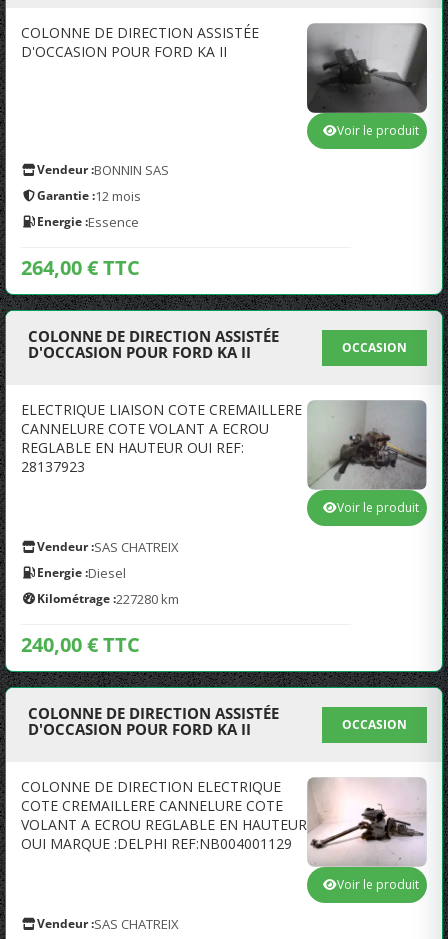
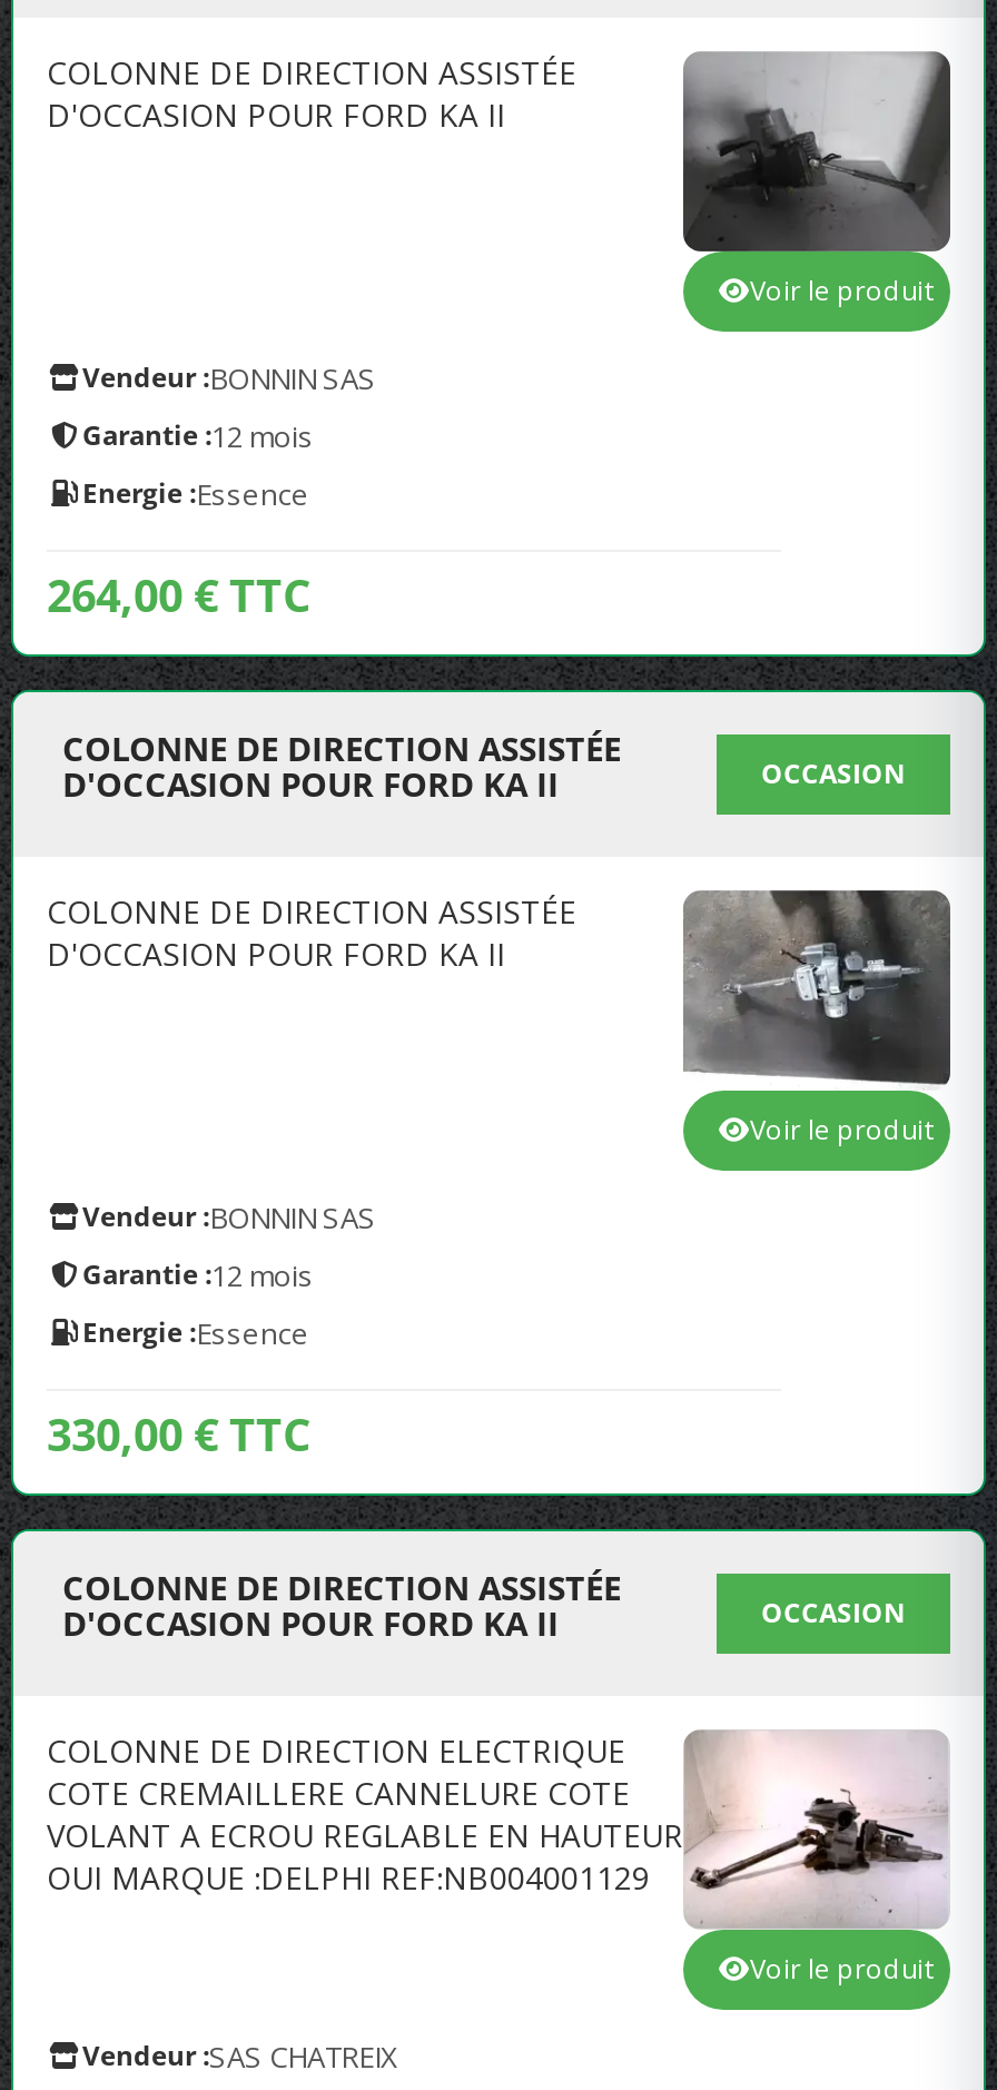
- ELECTRIQUE LIAISON COTE CREMAILLERE
- CANNELURE COTE VOLANT A ECROU
- REGLABLE EN HAUTEUR OUI REF:
- 28137923
+ COLONNE DE DIRECTION ASSISTÉE
+ D'OCCASION POUR FORD KA II

- [image]
+ [image]

- Vendeur : SAS CHATREIX
- Energie : Diesel
- Kilométrage : 227280 km
+ Vendeur : BONNIN SAS
+ Garantie : 12 mois
+ Energie : Essence

- 240,00 € TTC
+ 330,00 € TTC
